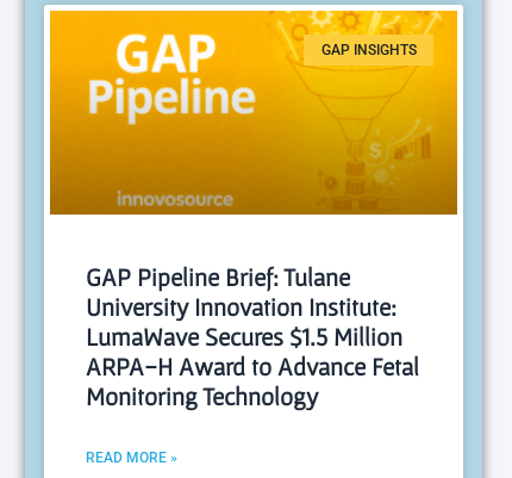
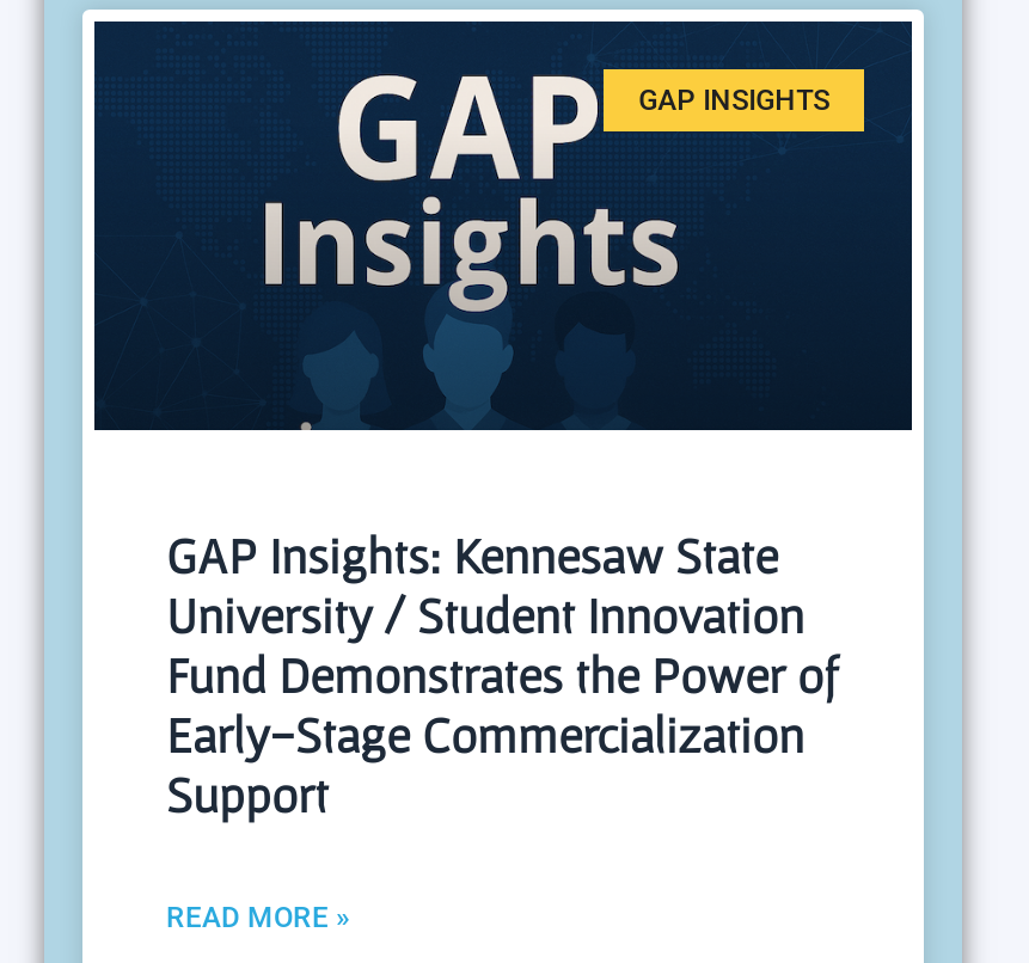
- [image]
- GAP Pipeline Brief: Tulane
- University Innovation Institute:
- LumaWave Secures $1.5 Million
- ARPA-H Award to Advance Fetal
- Monitoring Technology
+ [image]
+ GAP Insights: Kennesaw State
+ University / Student Innovation
+ Fund Demonstrates the Power of
+ Early-Stage Commercialization
+ Support
